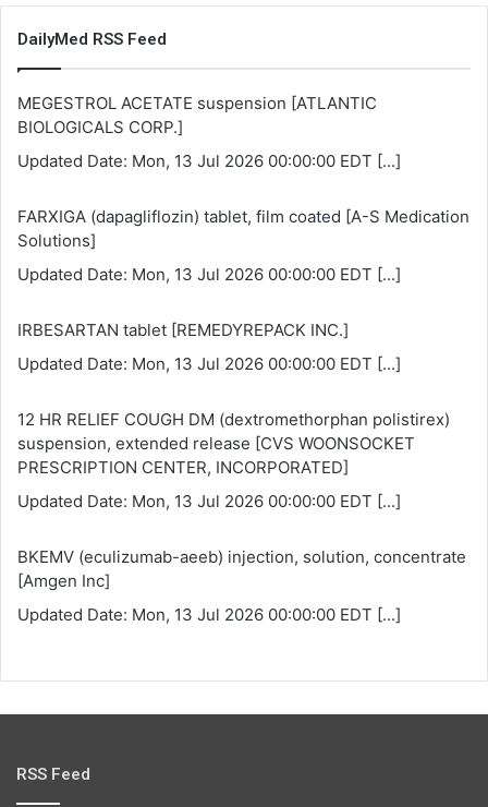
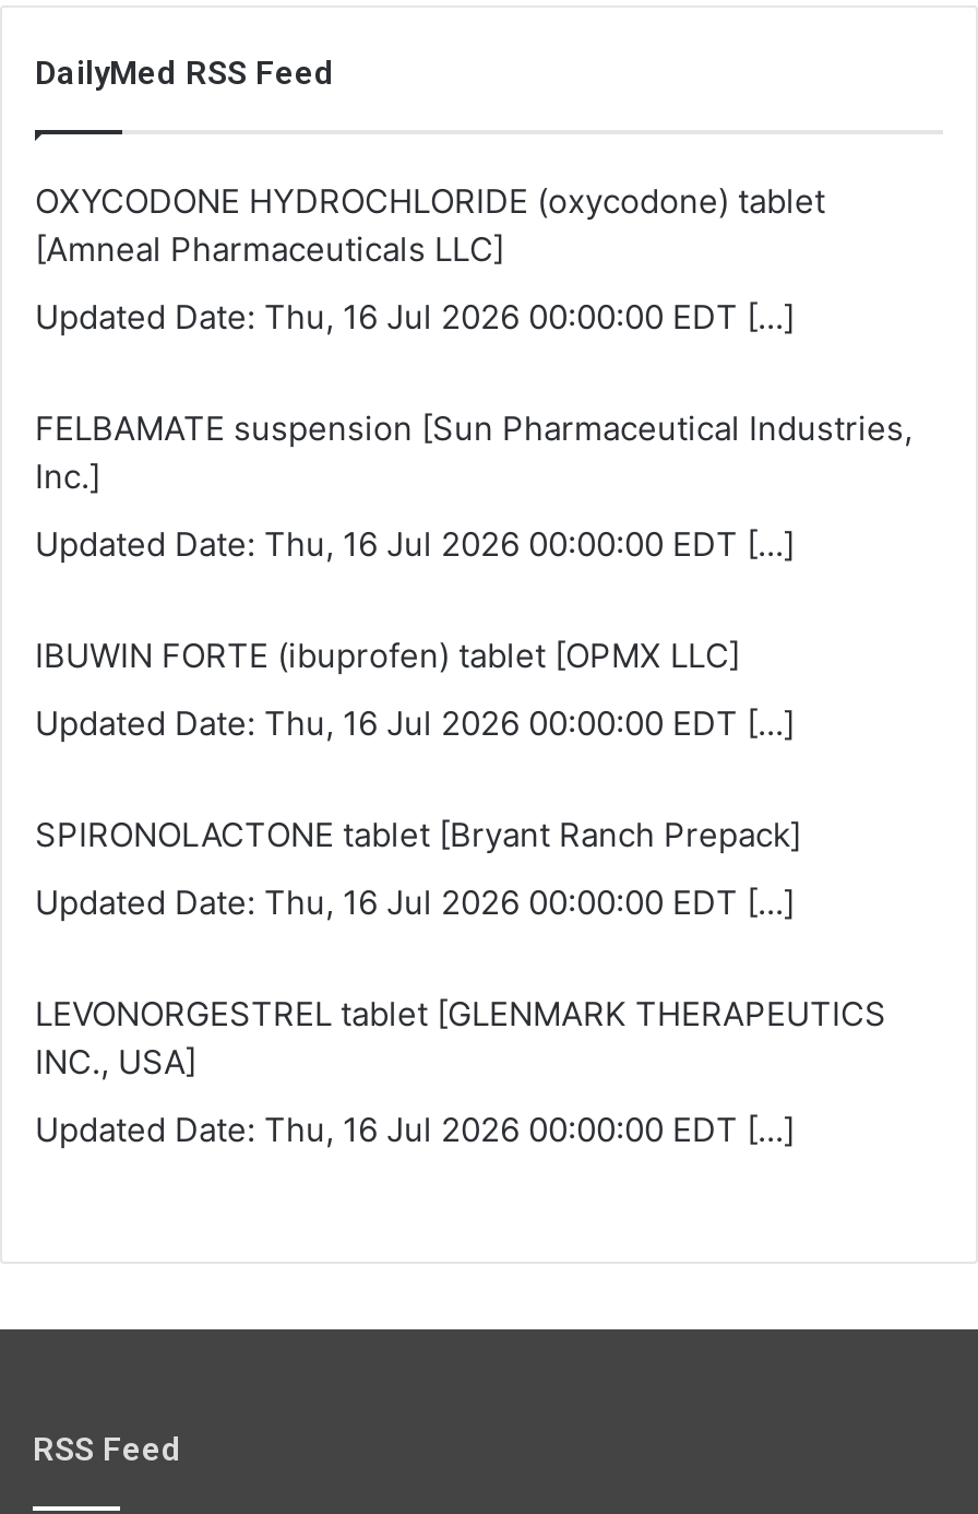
- MEGESTROL ACETATE suspension [ATLANTIC
- BIOLOGICALS CORP.]
+ OXYCODONE HYDROCHLORIDE (oxycodone) tablet
+ [Amneal Pharmaceuticals LLC]

- Updated Date: Mon, 13 Jul 2026 00:00:00 EDT [...]
+ Updated Date: Thu, 16 Jul 2026 00:00:00 EDT [...]

- FARXIGA (dapagliflozin) tablet, film coated [A-S Medication
- Solutions]
+ FELBAMATE suspension [Sun Pharmaceutical Industries,
+ Inc.]

- Updated Date: Mon, 13 Jul 2026 00:00:00 EDT [...]
+ Updated Date: Thu, 16 Jul 2026 00:00:00 EDT [...]

- IRBESARTAN tablet [REMEDYREPACK INC.]
+ IBUWIN FORTE (ibuprofen) tablet [OPMX LLC]

- Updated Date: Mon, 13 Jul 2026 00:00:00 EDT [...]
+ Updated Date: Thu, 16 Jul 2026 00:00:00 EDT [...]

- 12 HR RELIEF COUGH DM (dextromethorphan polistirex)
- suspension, extended release [CVS WOONSOCKET
- PRESCRIPTION CENTER, INCORPORATED]
+ SPIRONOLACTONE tablet [Bryant Ranch Prepack]

- Updated Date: Mon, 13 Jul 2026 00:00:00 EDT [...]
+ Updated Date: Thu, 16 Jul 2026 00:00:00 EDT [...]

- BKEMV (eculizumab-aeeb) injection, solution, concentrate
- [Amgen Inc]
+ LEVONORGESTREL tablet [GLENMARK THERAPEUTICS
+ INC., USA]

- Updated Date: Mon, 13 Jul 2026 00:00:00 EDT [...]
+ Updated Date: Thu, 16 Jul 2026 00:00:00 EDT [...]
